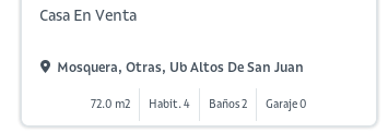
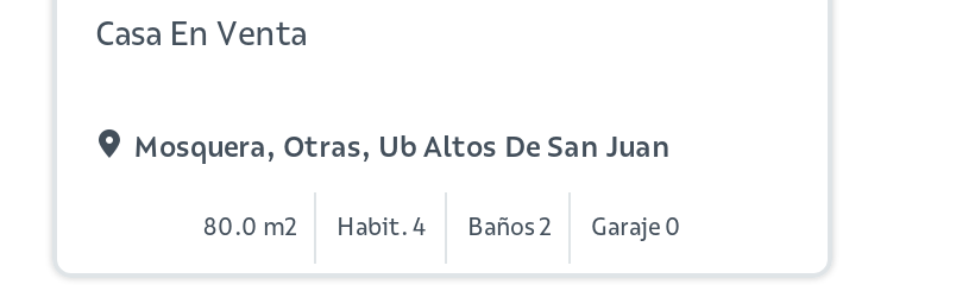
- 72.0 m2 Habit. 4 Baños 2 Garaje 0
+ 80.0 m2 Habit. 4 Baños 2 Garaje 0
